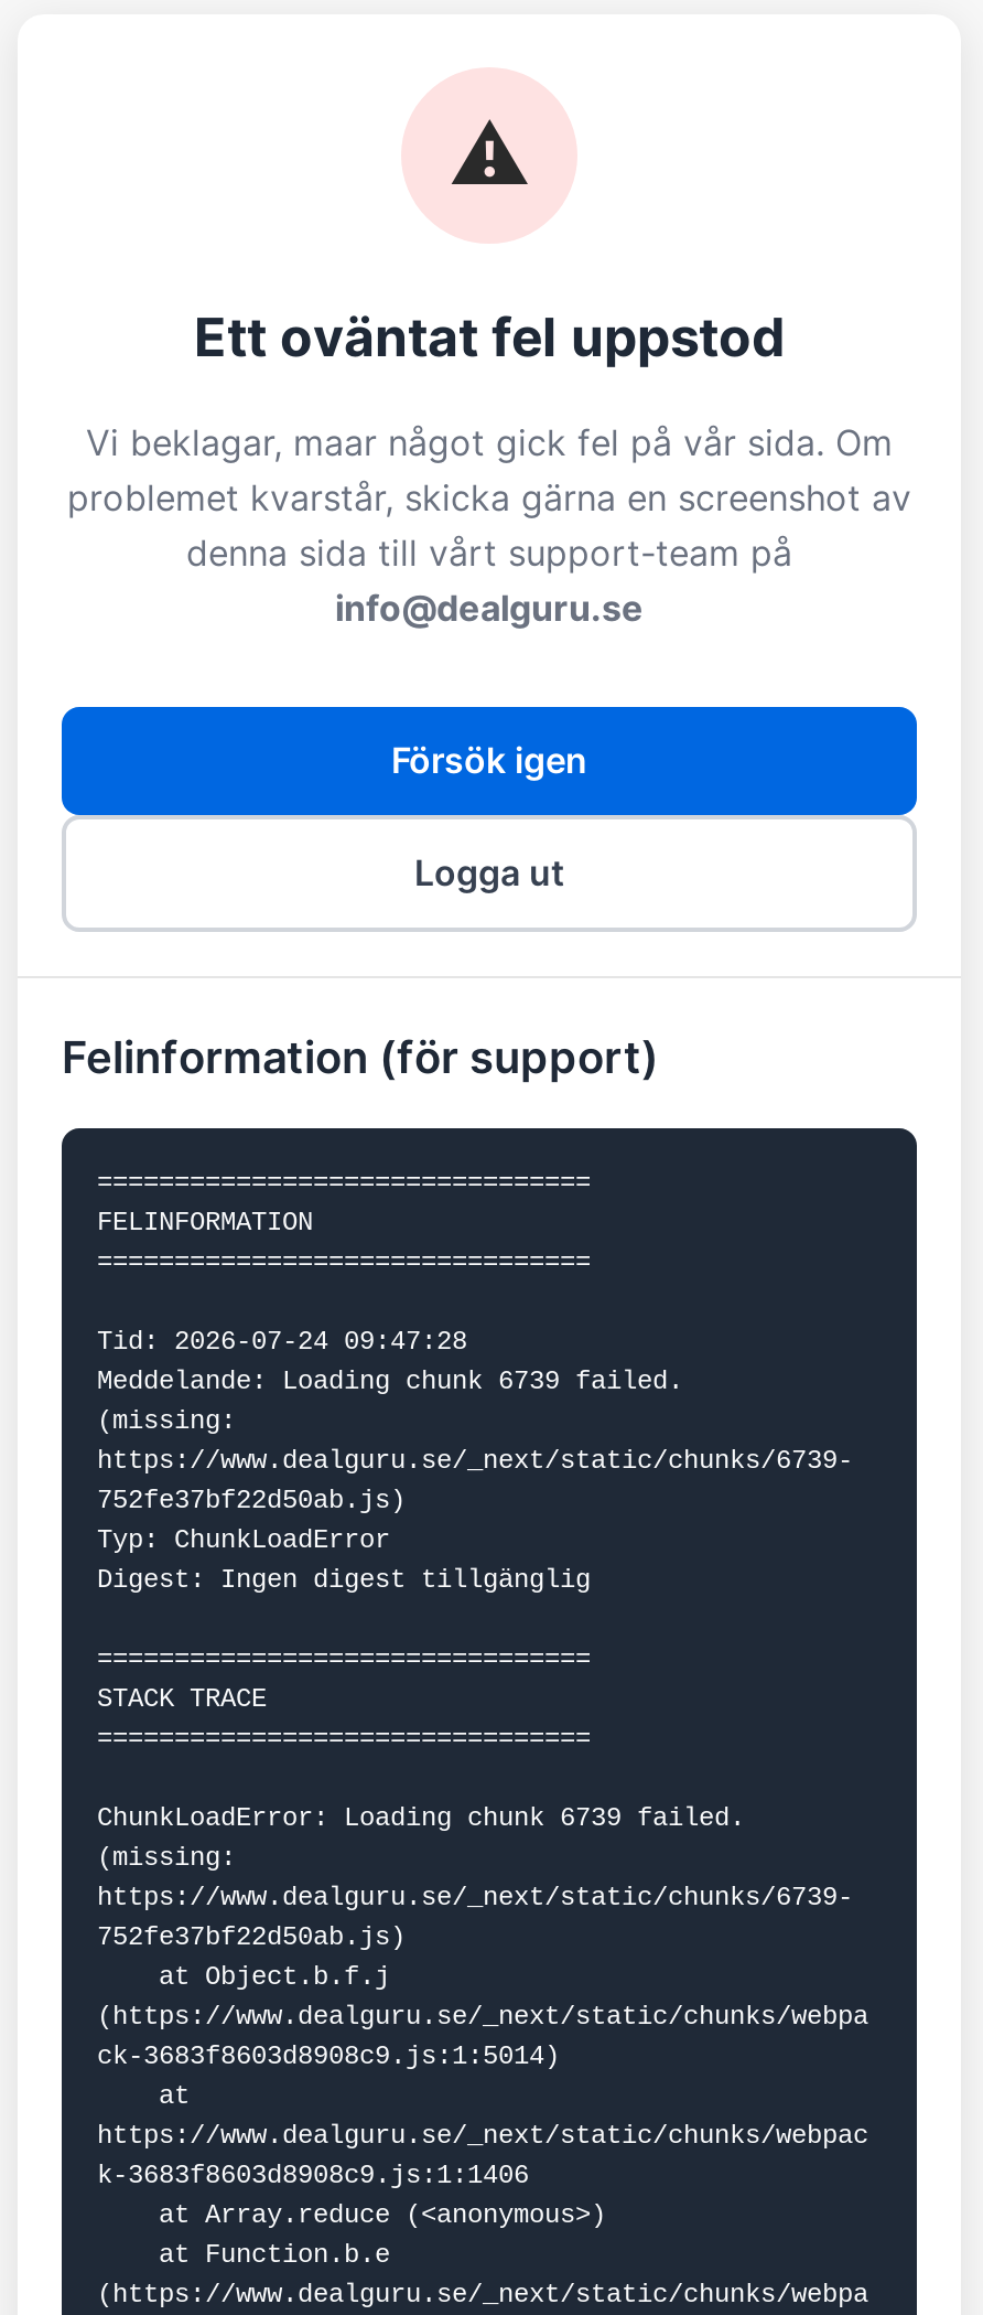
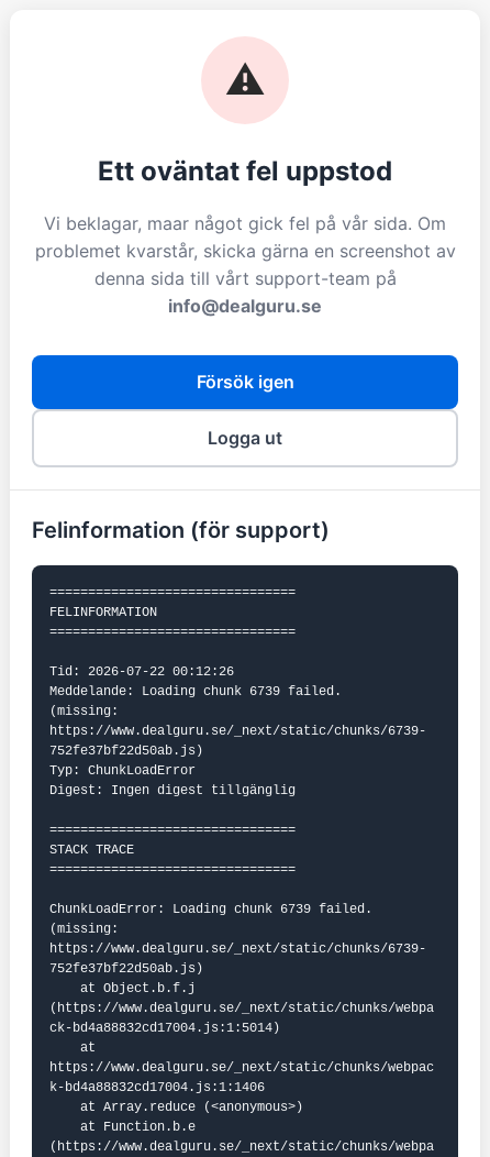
- Tid: 2026-07-24 09:47:28
+ Tid: 2026-07-22 00:12:26

- ck-3683f8603d8908c9.js:1:5014)
+ ck-bd4a88832cd17004.js:1:5014)

- k-3683f8603d8908c9.js:1:1406
+ k-bd4a88832cd17004.js:1:1406
